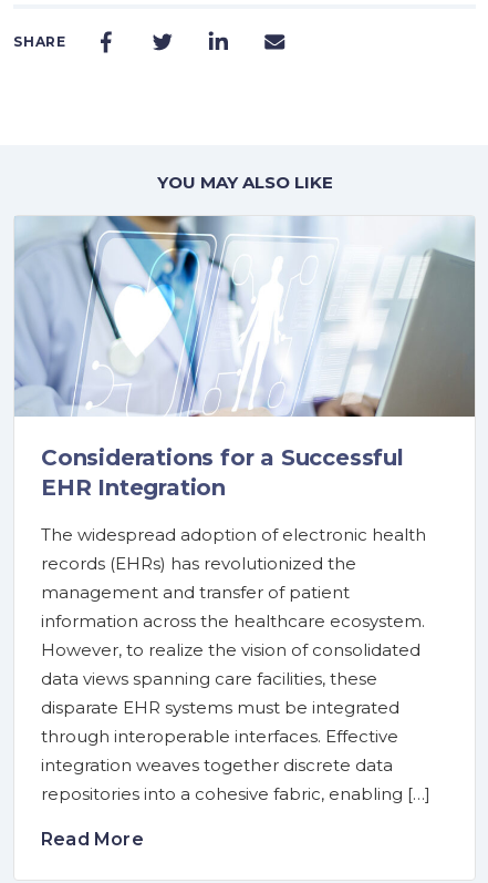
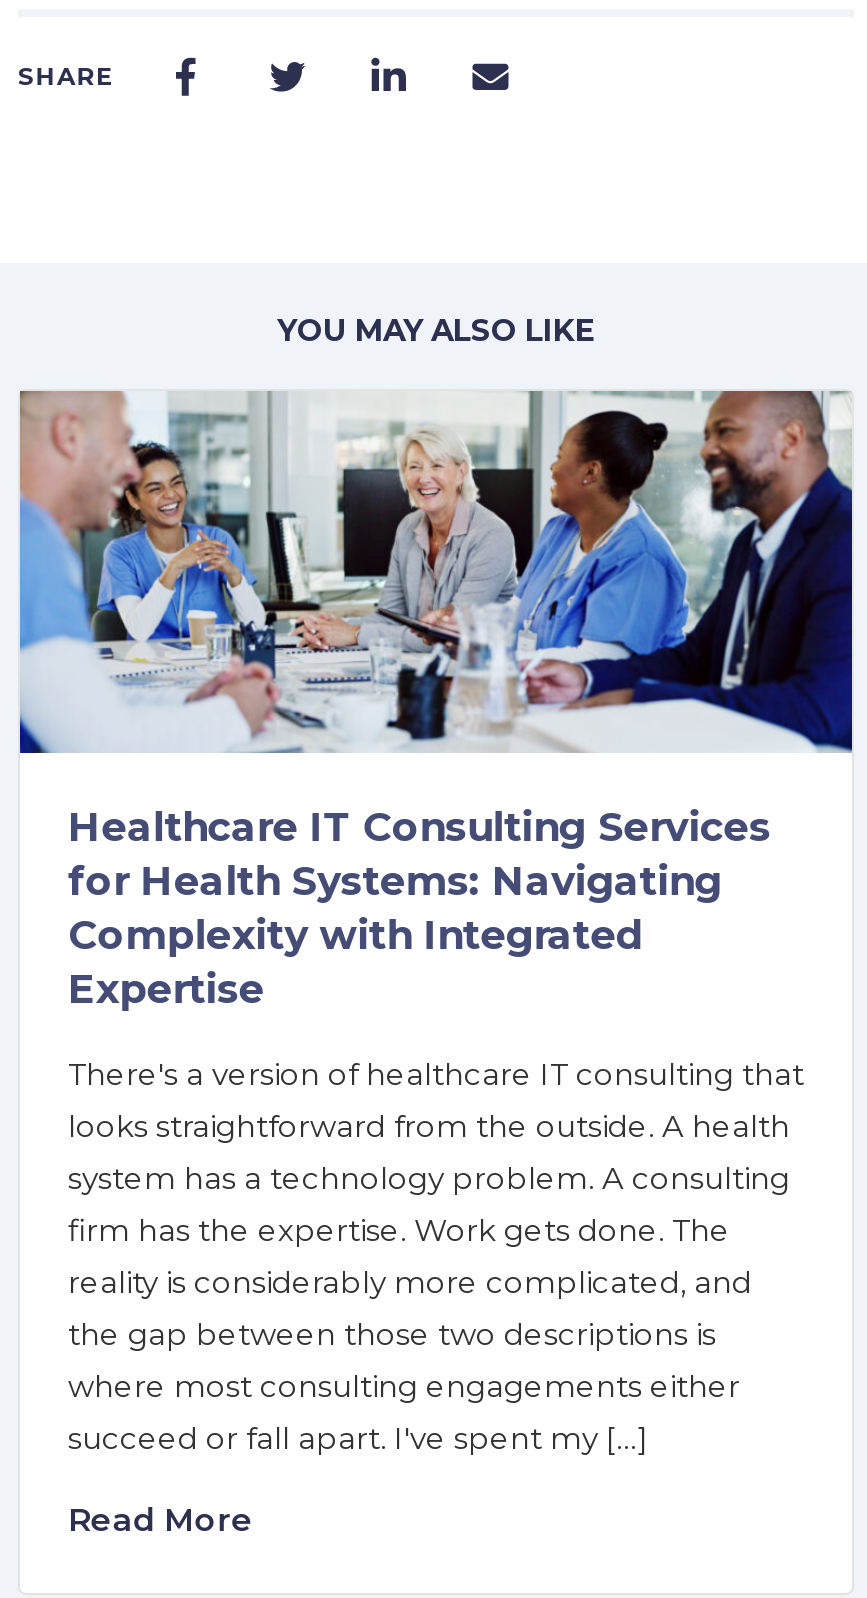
- [image]
- Considerations for a Successful
- EHR Integration
+ [image]
+ Healthcare IT Consulting Services
+ for Health Systems: Navigating
+ Complexity with Integrated
+ Expertise

- The widespread adoption of electronic health
- records (EHRs) has revolutionized the
- management and transfer of patient
- information across the healthcare ecosystem.
- However, to realize the vision of consolidated
- data views spanning care facilities, these
- disparate EHR systems must be integrated
- through interoperable interfaces. Effective
- integration weaves together discrete data
- repositories into a cohesive fabric, enabling […]
+ There's a version of healthcare IT consulting that
+ looks straightforward from the outside. A health
+ system has a technology problem. A consulting
+ firm has the expertise. Work gets done. The
+ reality is considerably more complicated, and
+ the gap between those two descriptions is
+ where most consulting engagements either
+ succeed or fall apart. I've spent my […]
